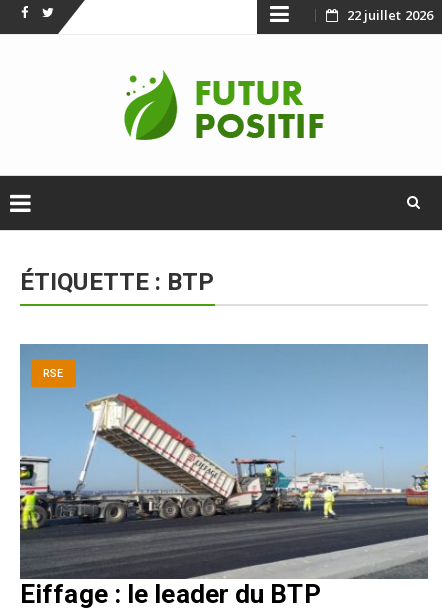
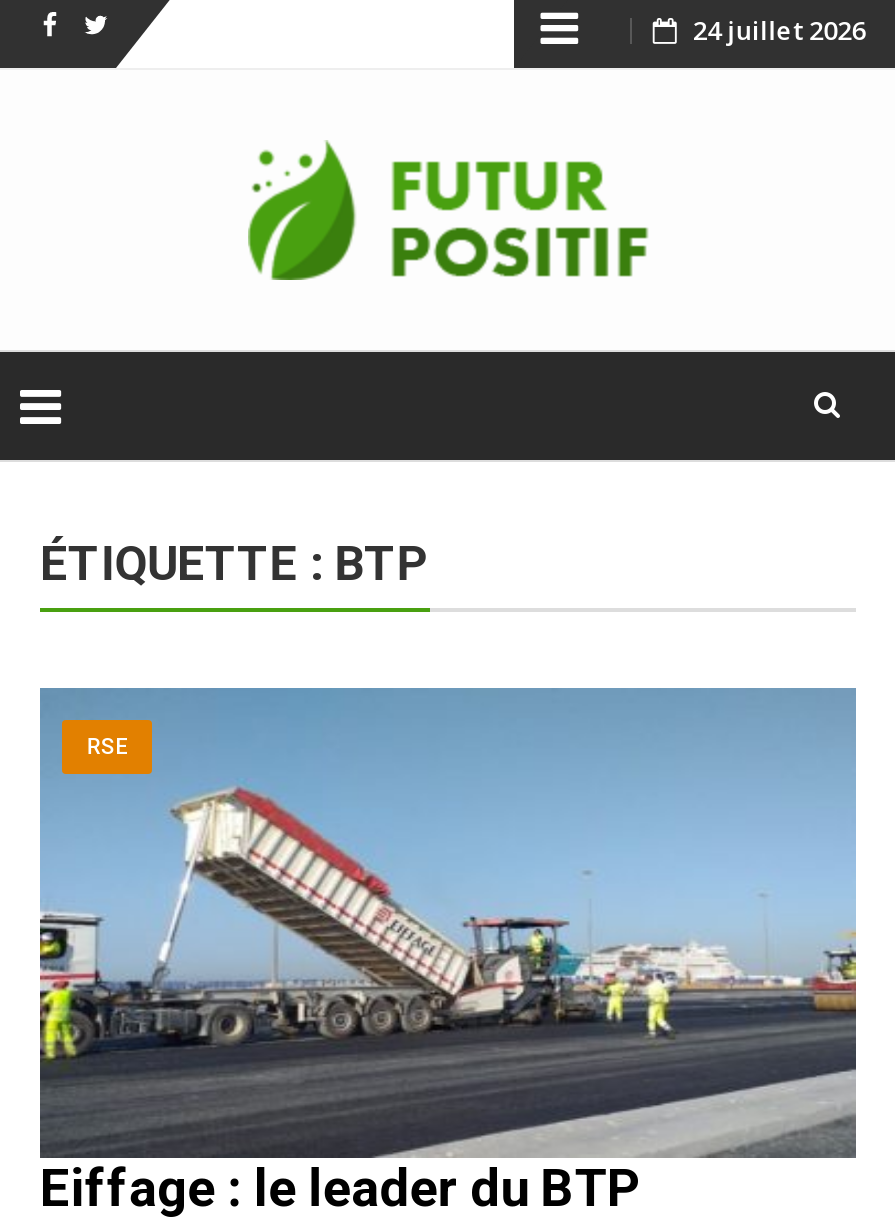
- 22 juillet 2026
+ 24 juillet 2026
